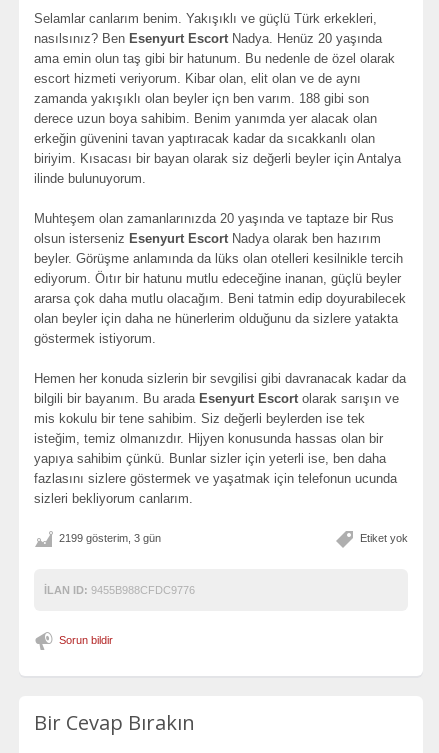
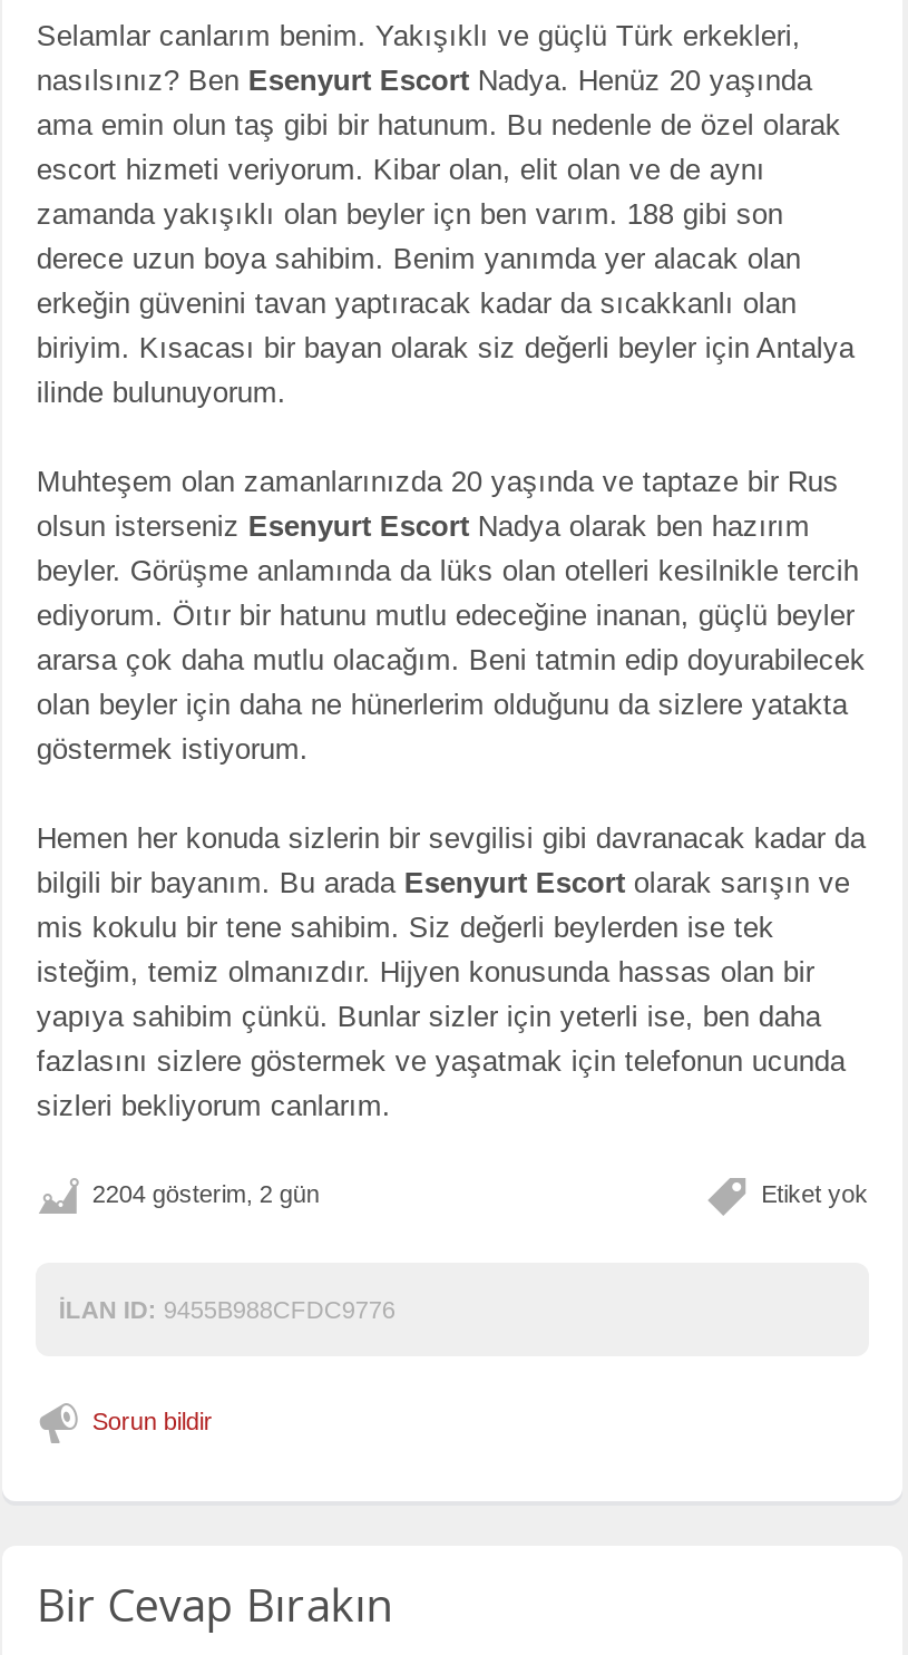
- 2199 gösterim, 3 gün
+ 2204 gösterim, 2 gün
